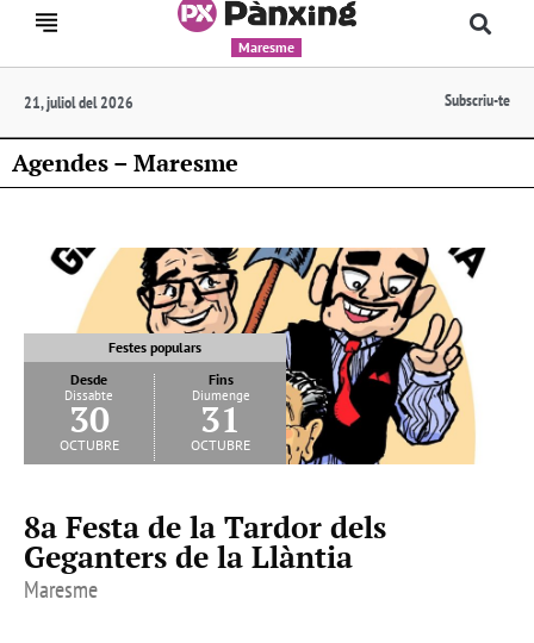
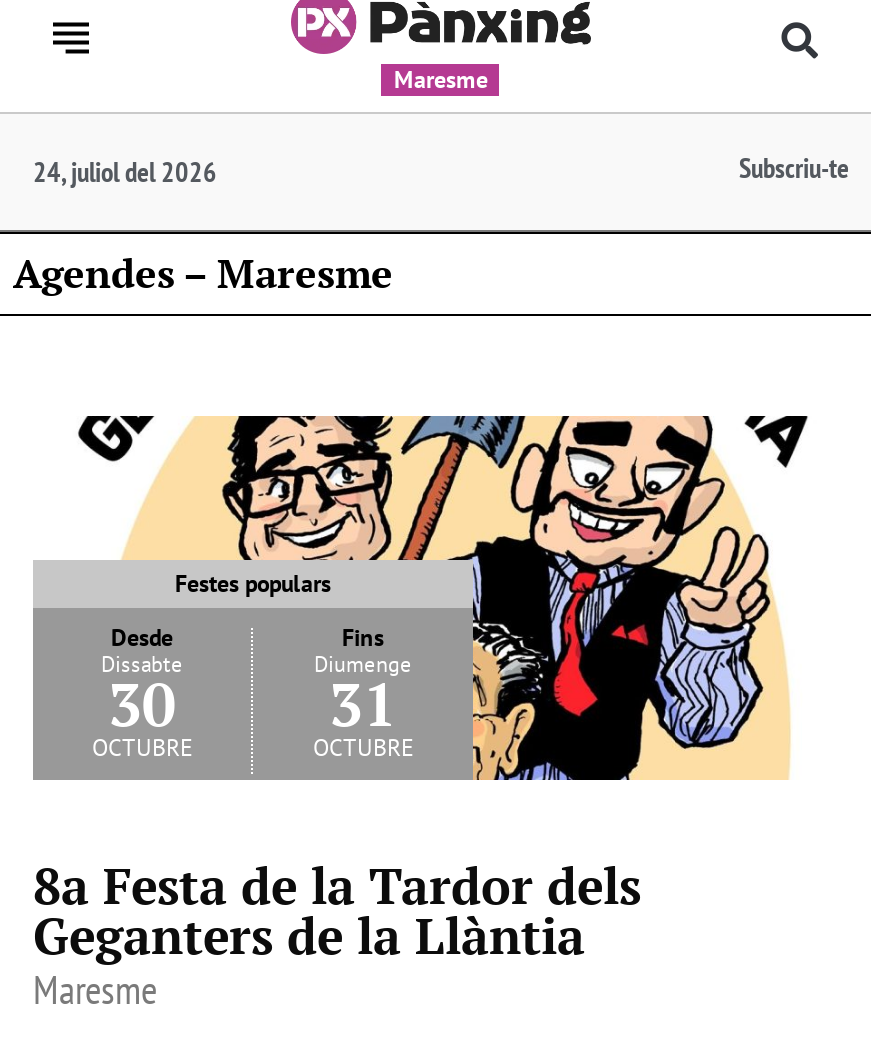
- 21, juliol del 2026
+ 24, juliol del 2026
